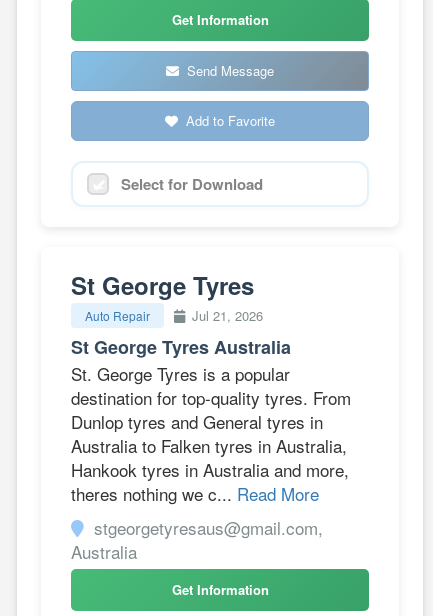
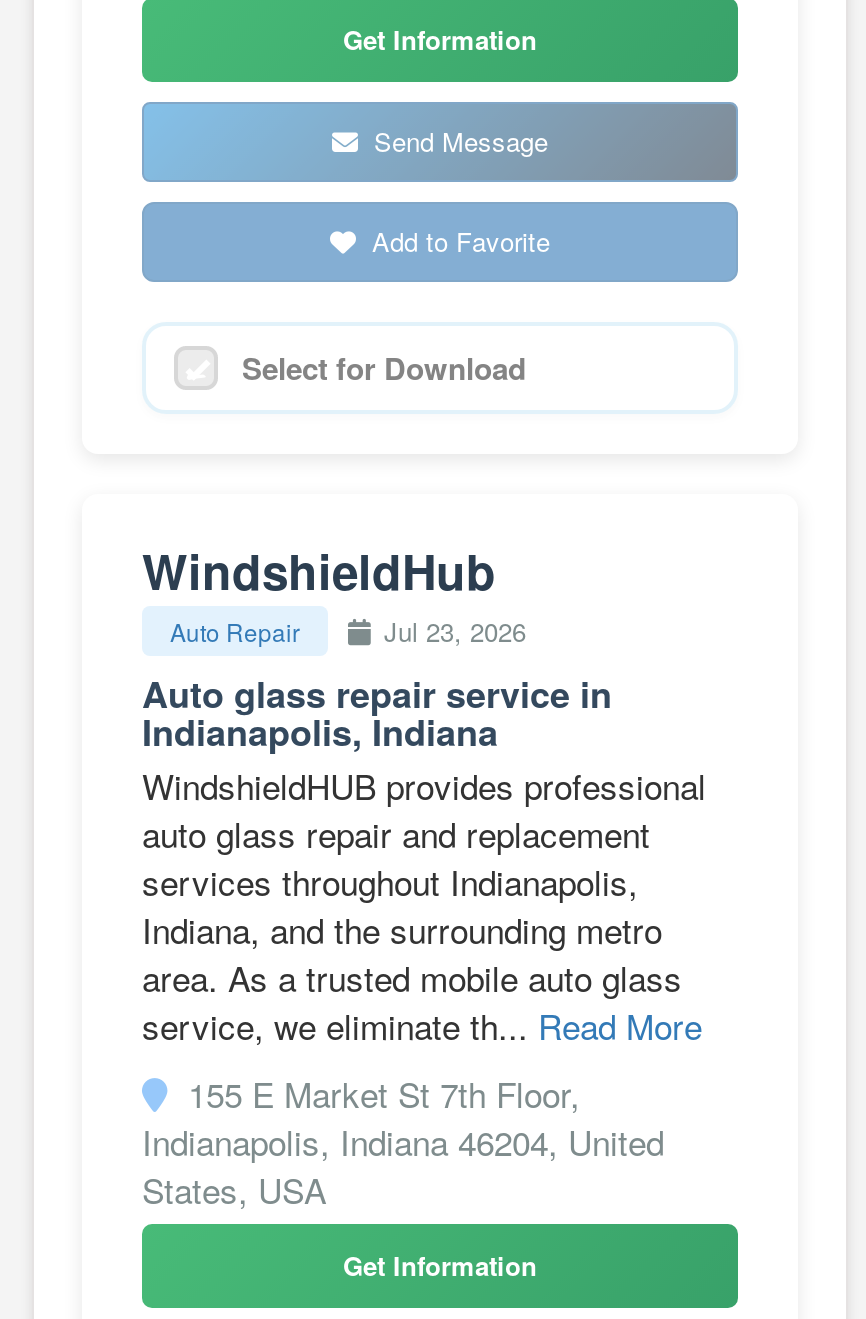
- St George Tyres
+ WindshieldHub

- Jul 21, 2026
- St George Tyres Australia
- St. George Tyres is a popular
- destination for top-quality tyres. From
- Dunlop tyres and General tyres in
- Australia to Falken tyres in Australia,
- Hankook tyres in Australia and more,
- theres nothing we c... Read More
- stgeorgetyresaus@gmail.com,
- Australia
+ Jul 23, 2026
+ Auto glass repair service in
+ Indianapolis, Indiana
+ WindshieldHUB provides professional
+ auto glass repair and replacement
+ services throughout Indianapolis,
+ Indiana, and the surrounding metro
+ area. As a trusted mobile auto glass
+ service, we eliminate th... Read More
+ 155 E Market St 7th Floor,
+ Indianapolis, Indiana 46204, United
+ States, USA
